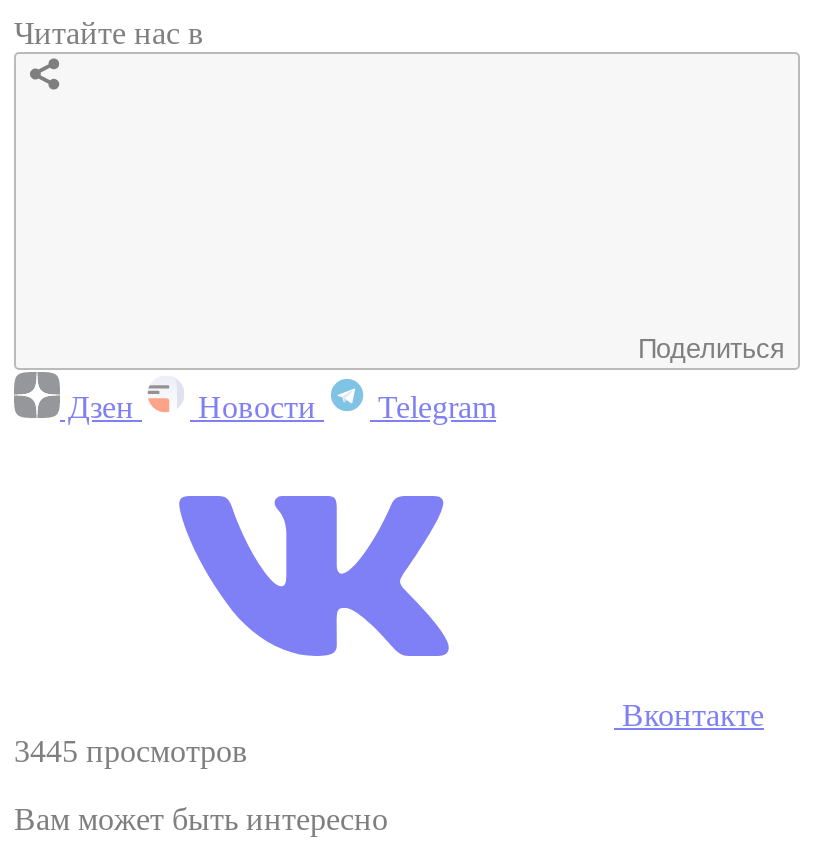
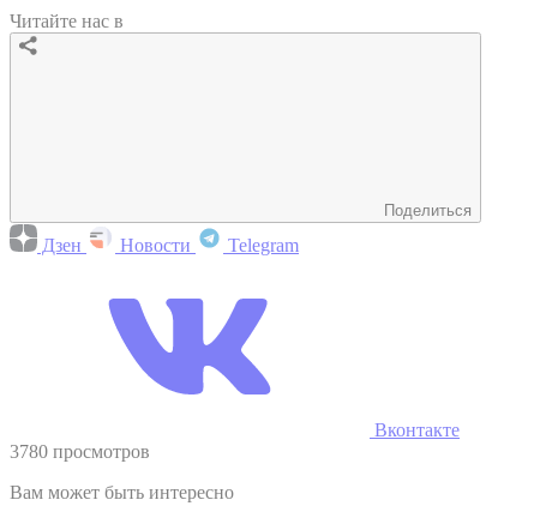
- 3445 просмотров
+ 3780 просмотров
